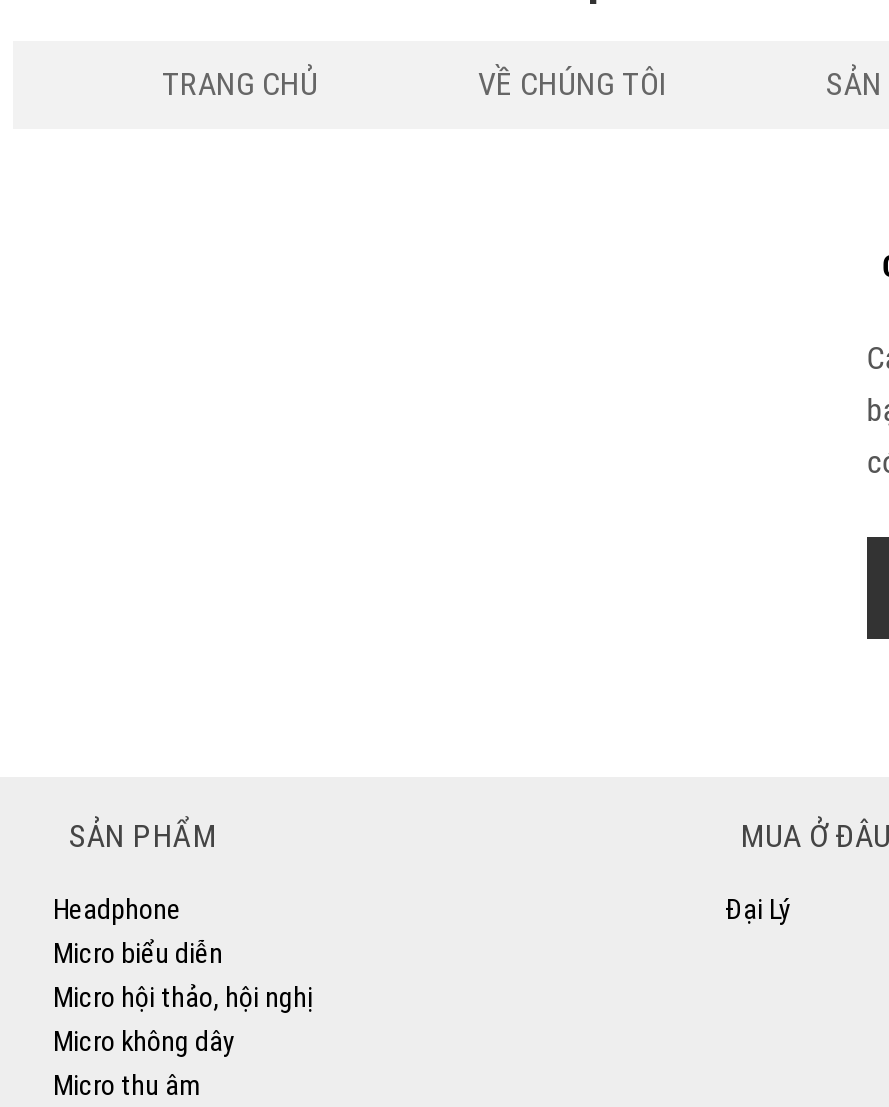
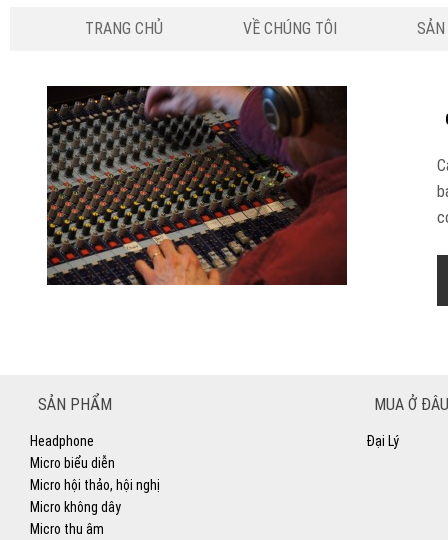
+ [image]
